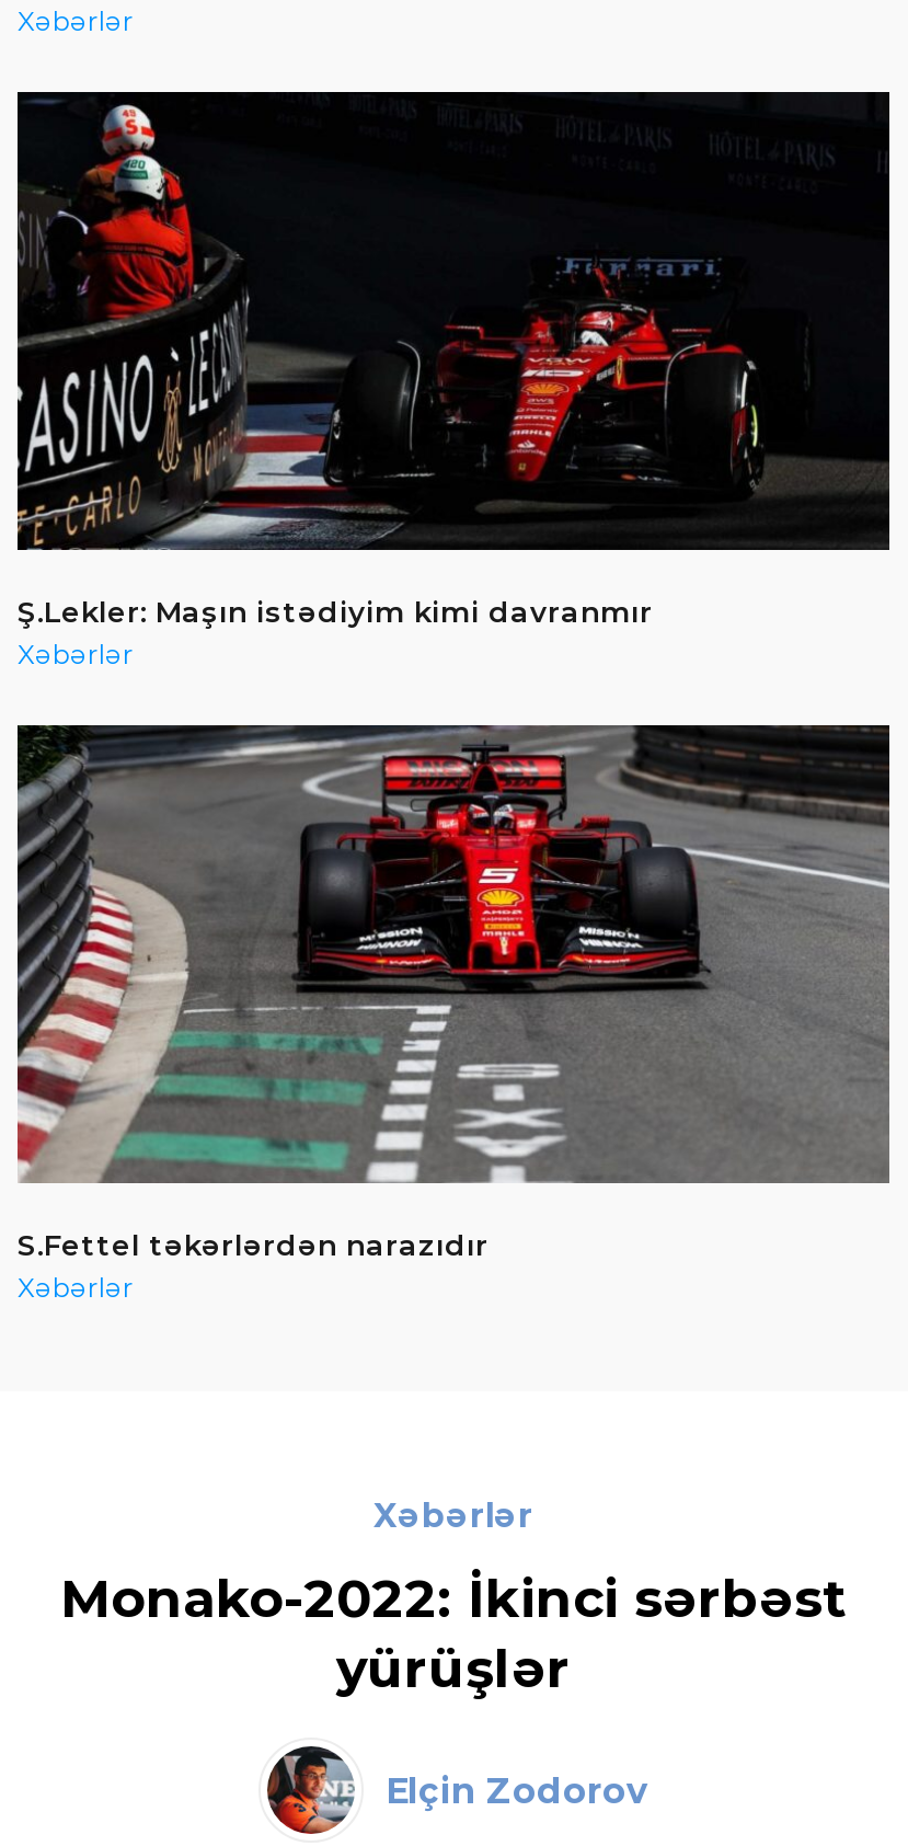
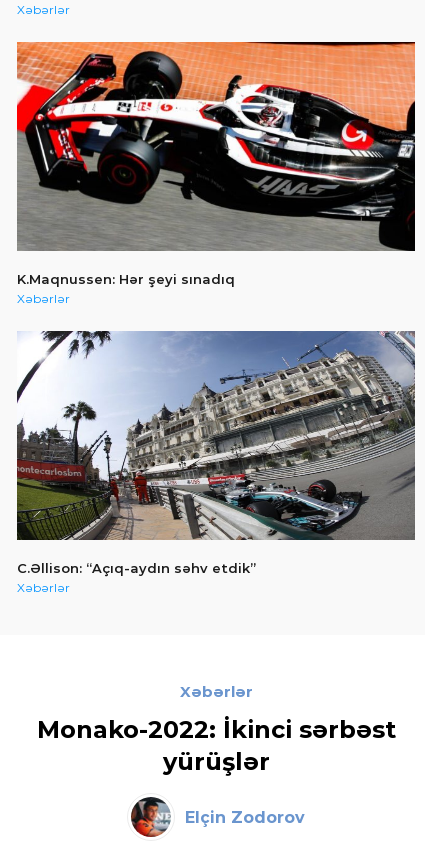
- [image]
- Ş.Lekler: Maşın istədiyim kimi davranmır
+ [image]
+ K.Maqnussen: Hər şeyi sınadıq

- [image]
- S.Fettel təkərlərdən narazıdır
+ [image]
+ C.Əllison: “Açıq-aydın səhv etdik”
